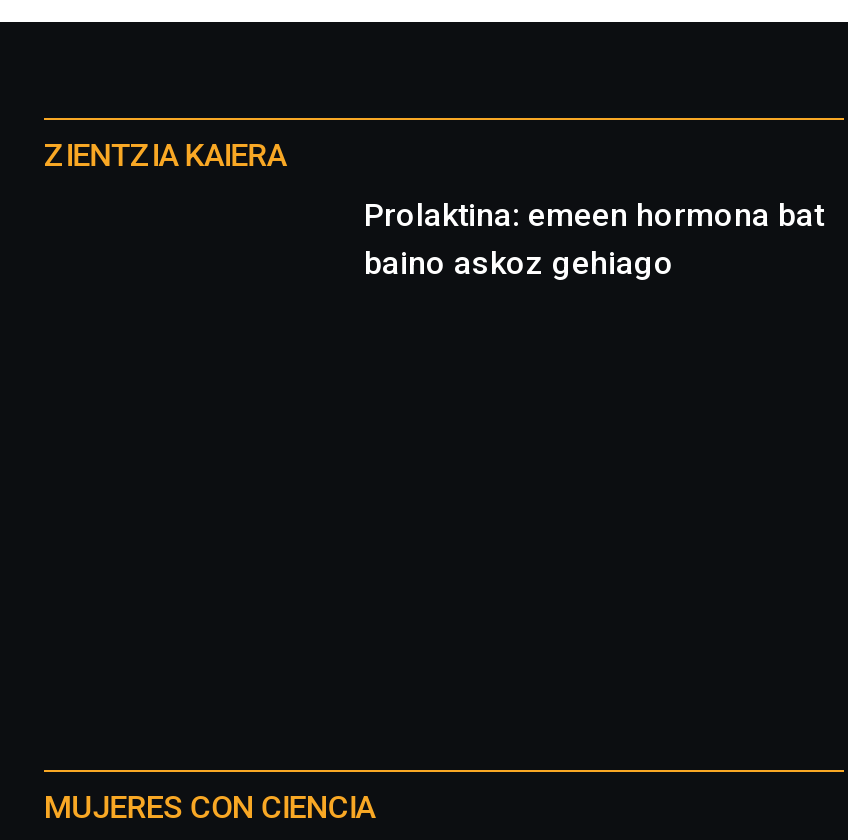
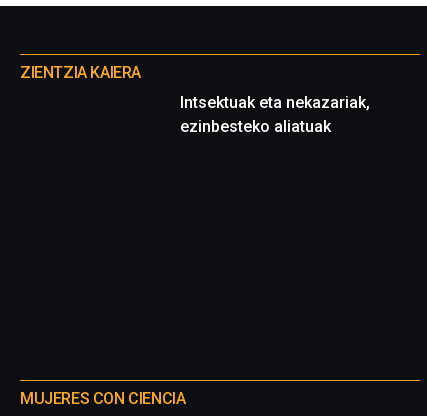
- Prolaktina: emeen hormona bat
- baino askoz gehiago
+ Intsektuak eta nekazariak,
+ ezinbesteko aliatuak
